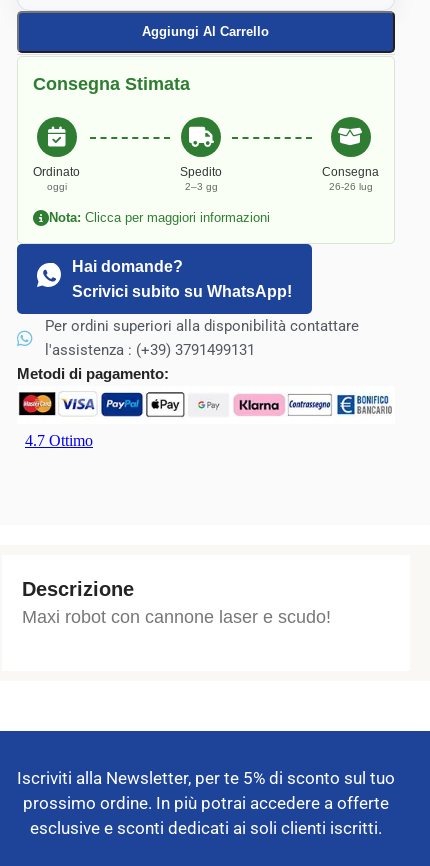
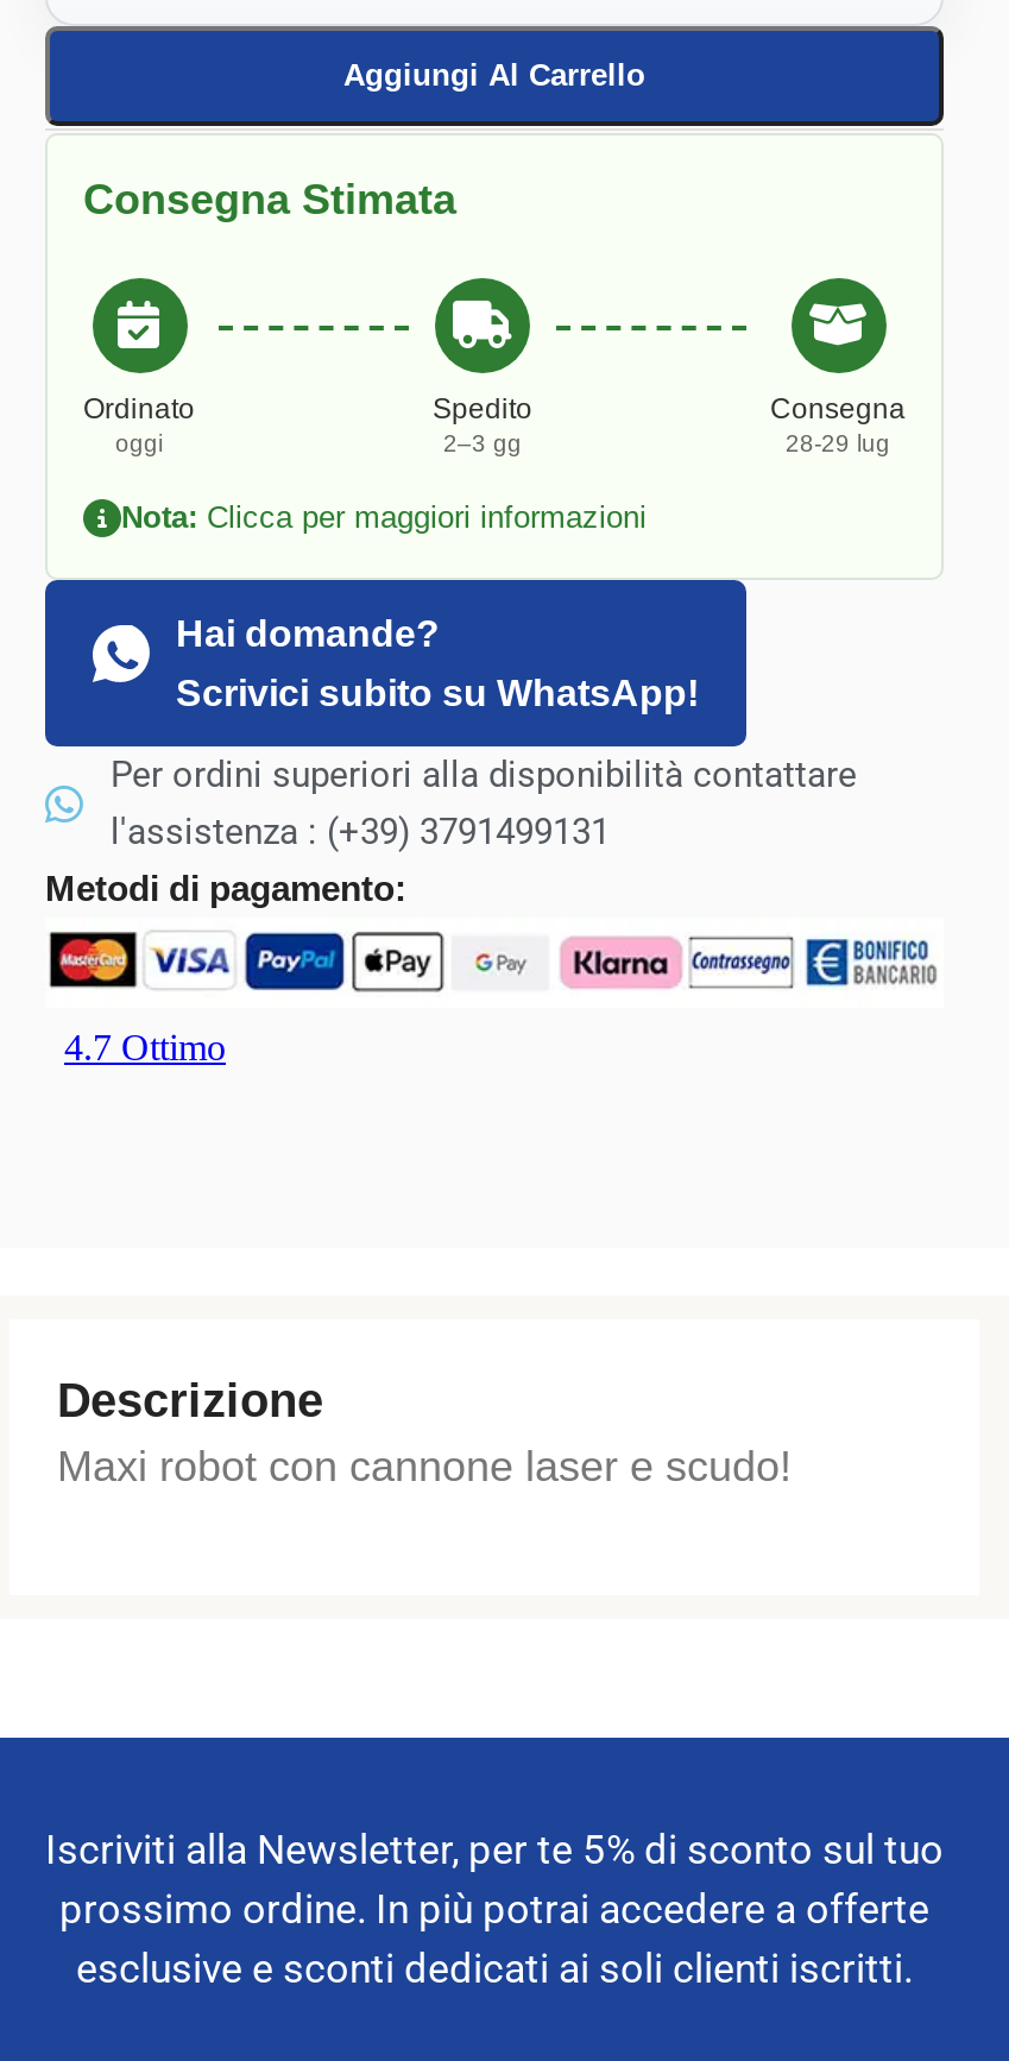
- 26-26 lug
+ 28-29 lug
